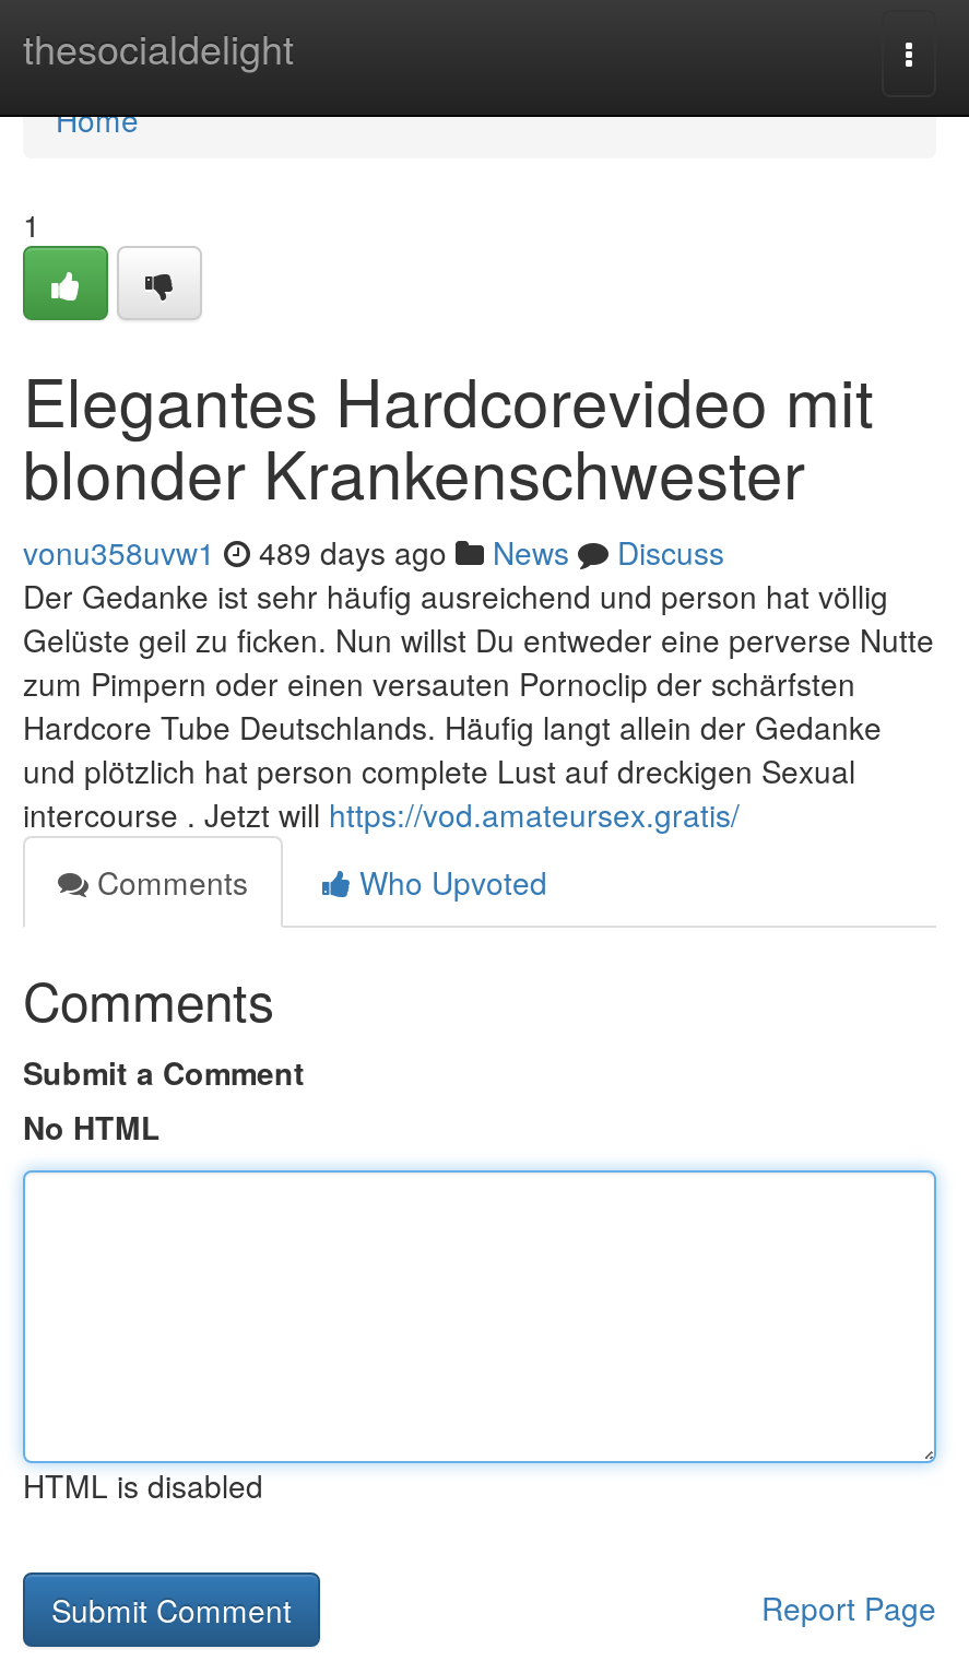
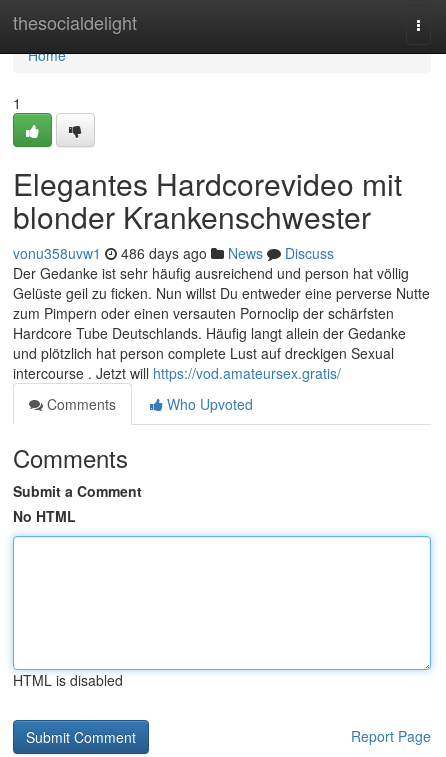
- vonu358uvw1 489 days ago News Discuss
+ vonu358uvw1 486 days ago News Discuss
